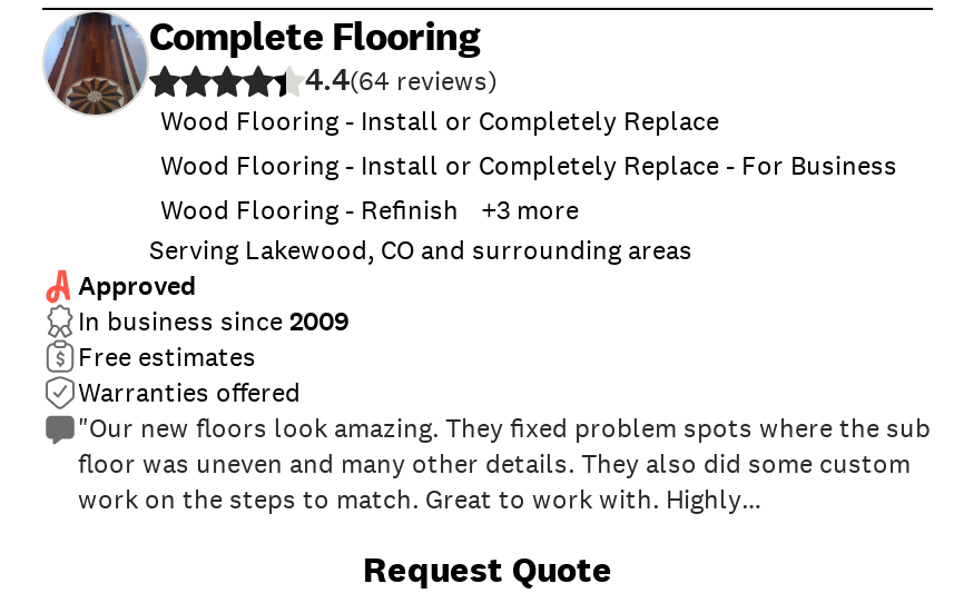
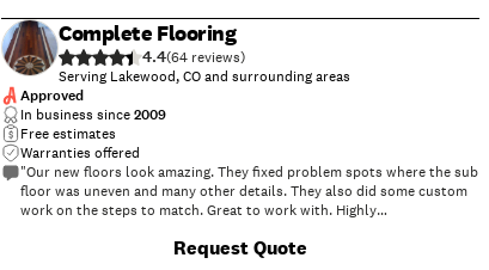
- Wood Flooring - Install or Completely Replace
- Wood Flooring - Install or Completely Replace - For Business
- Wood Flooring - Refinish
- +3 more
